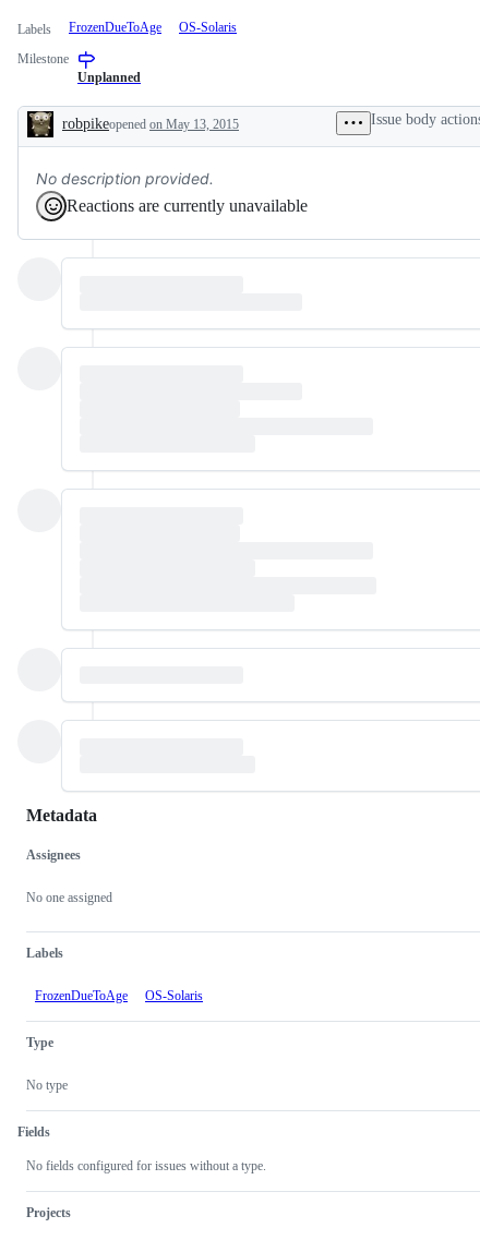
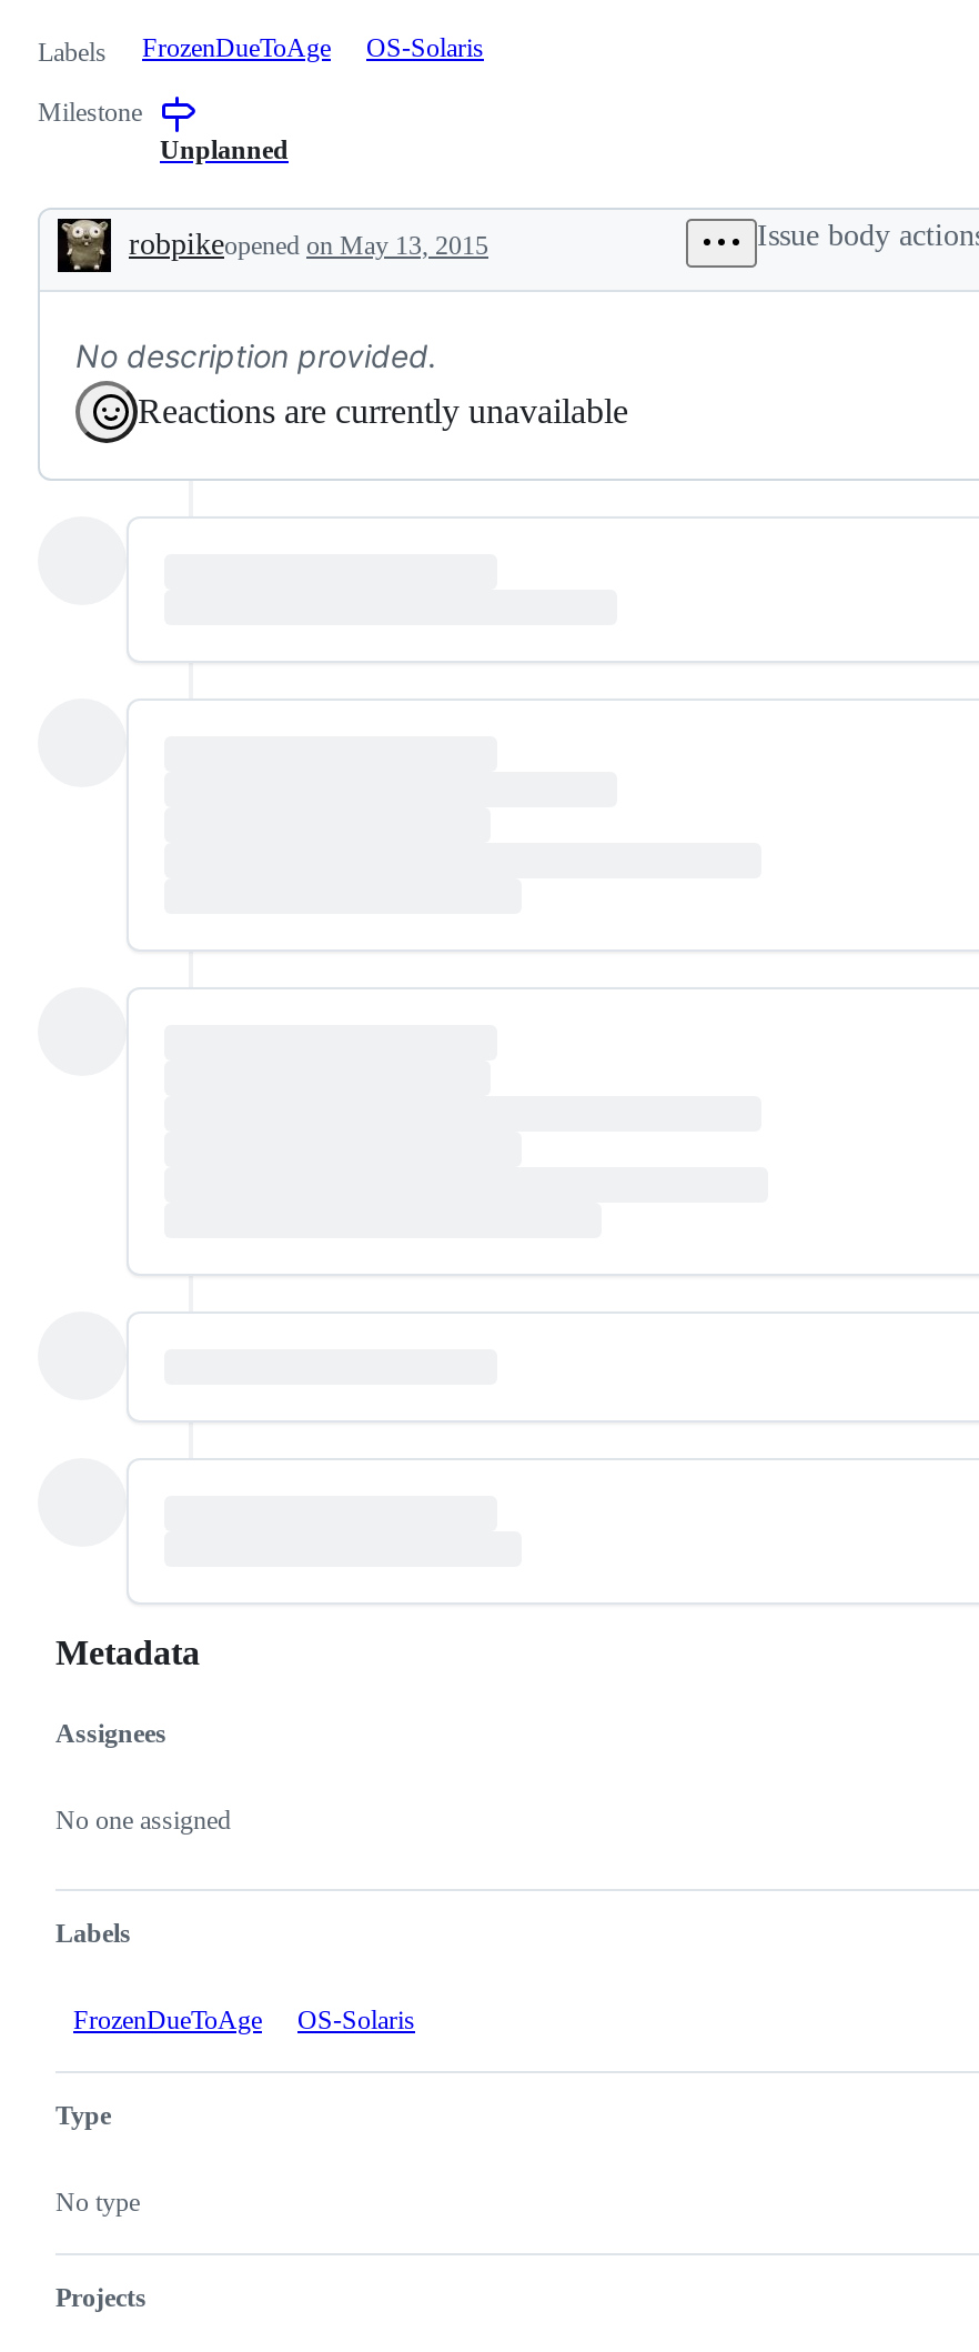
- Fields
- No fields configured for issues without a type.
